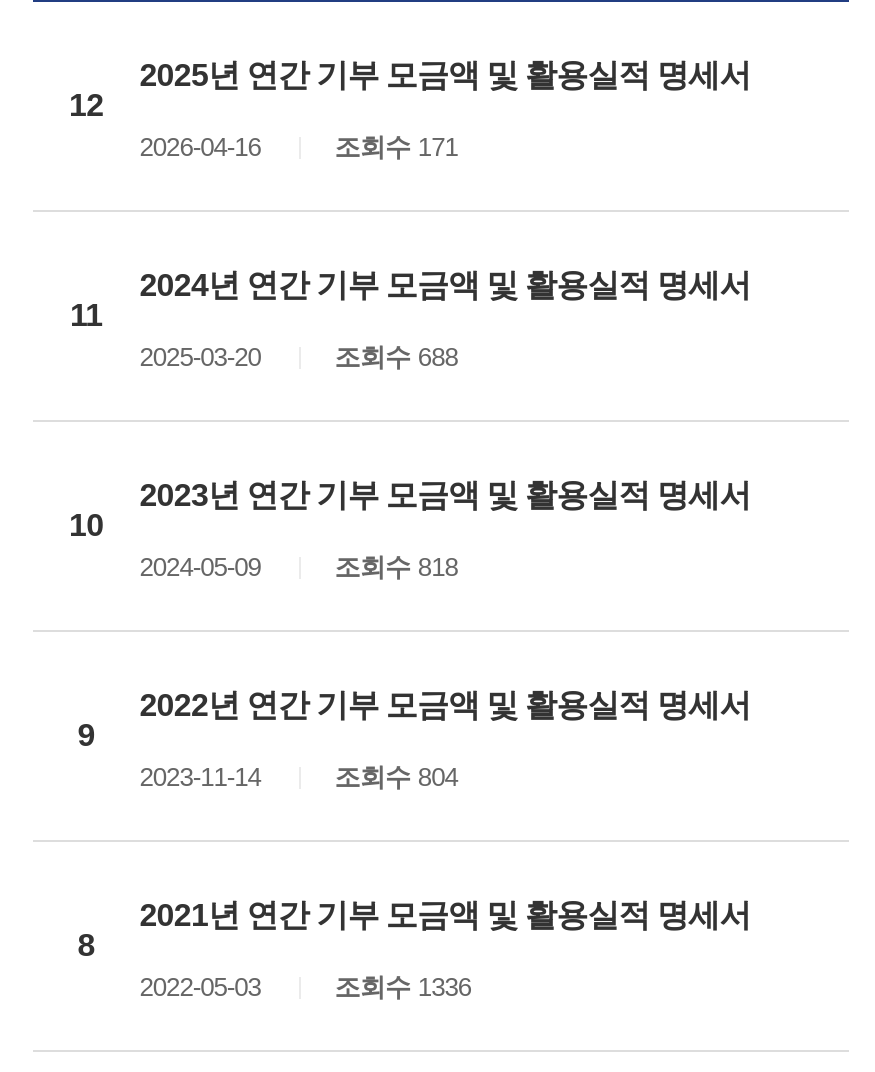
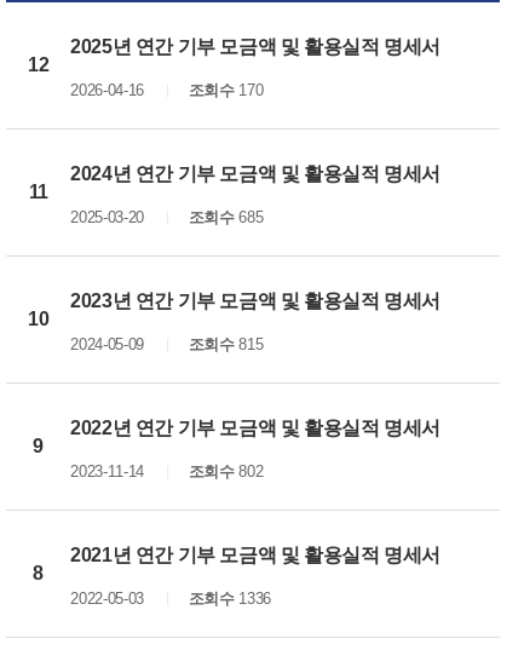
- 조회수 171
+ 조회수 170

- 조회수 688
+ 조회수 685

- 조회수 818
+ 조회수 815

- 조회수 804
+ 조회수 802
